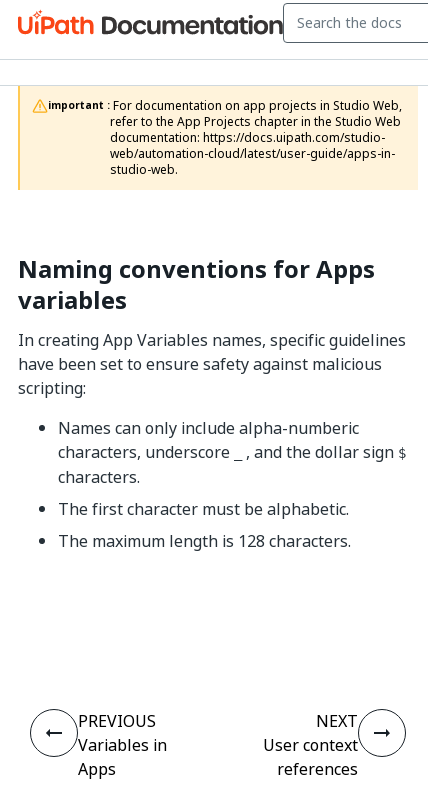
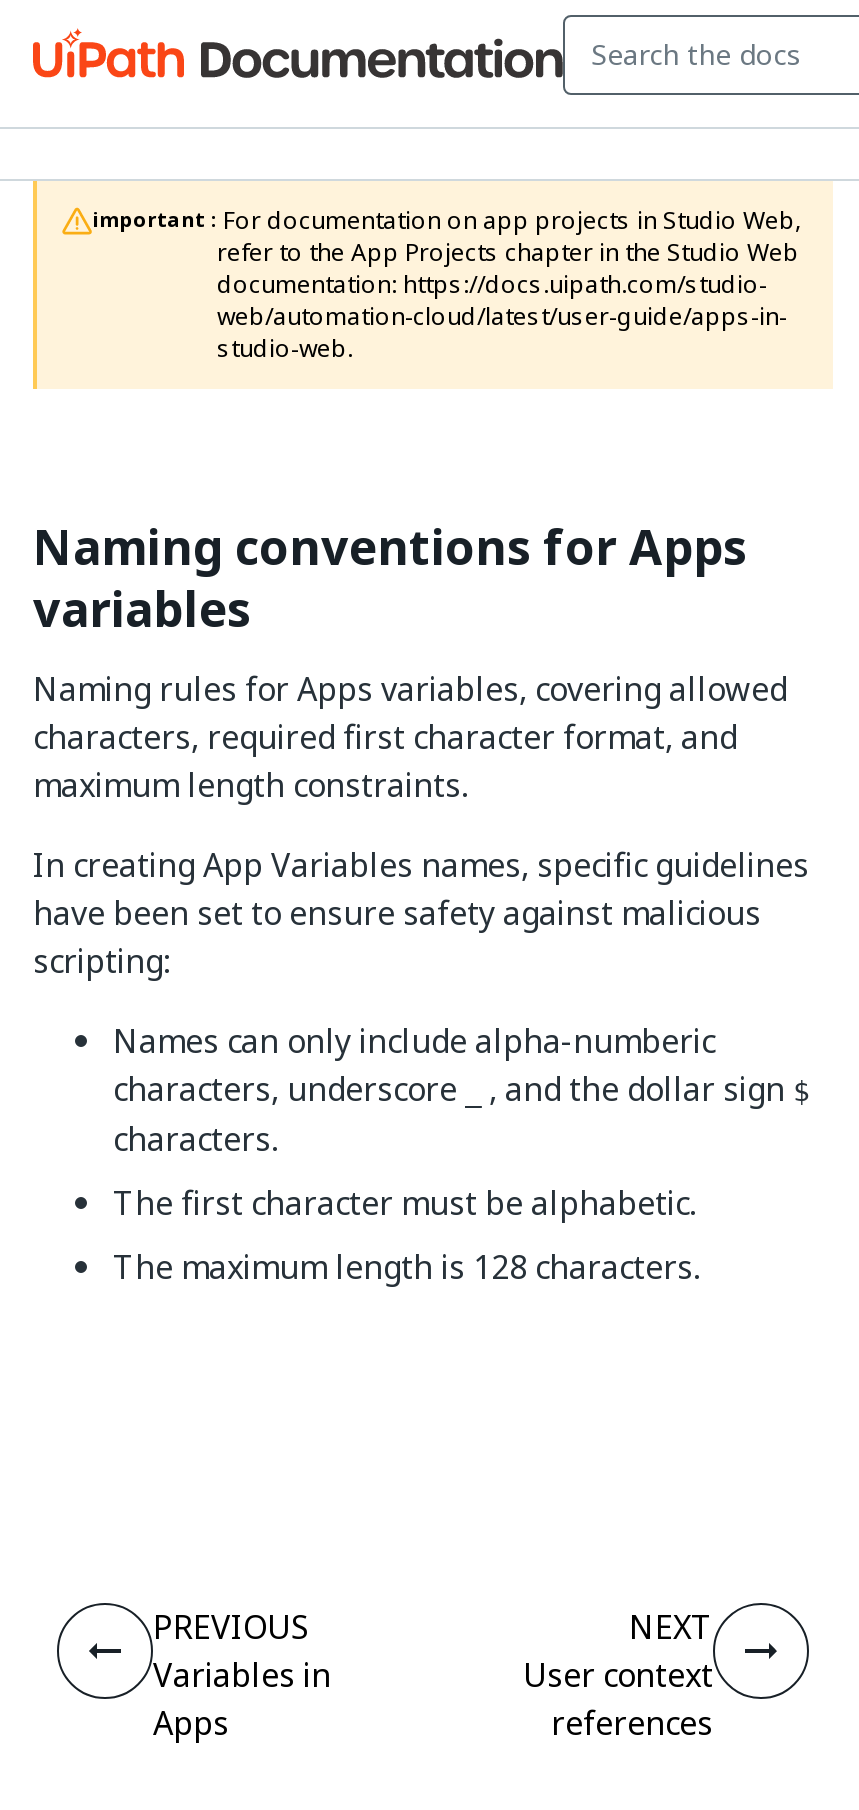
+ Naming rules for Apps variables, covering allowed
+ characters, required first character format, and
+ maximum length constraints.
